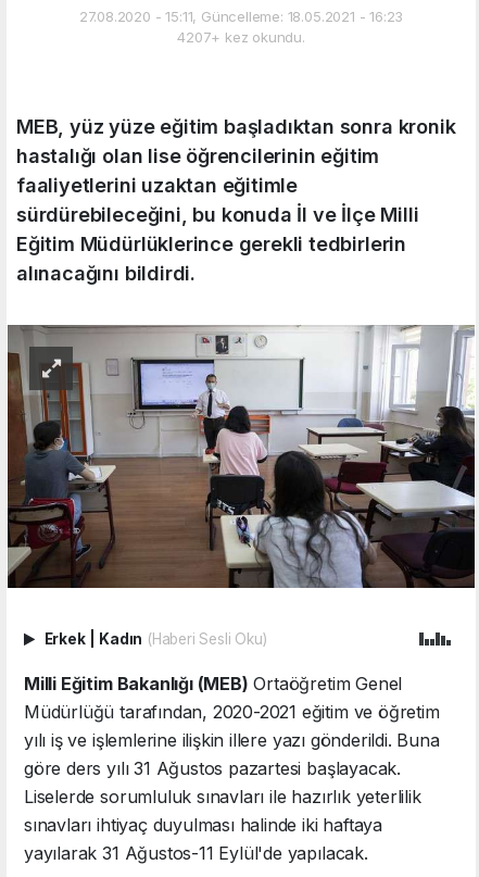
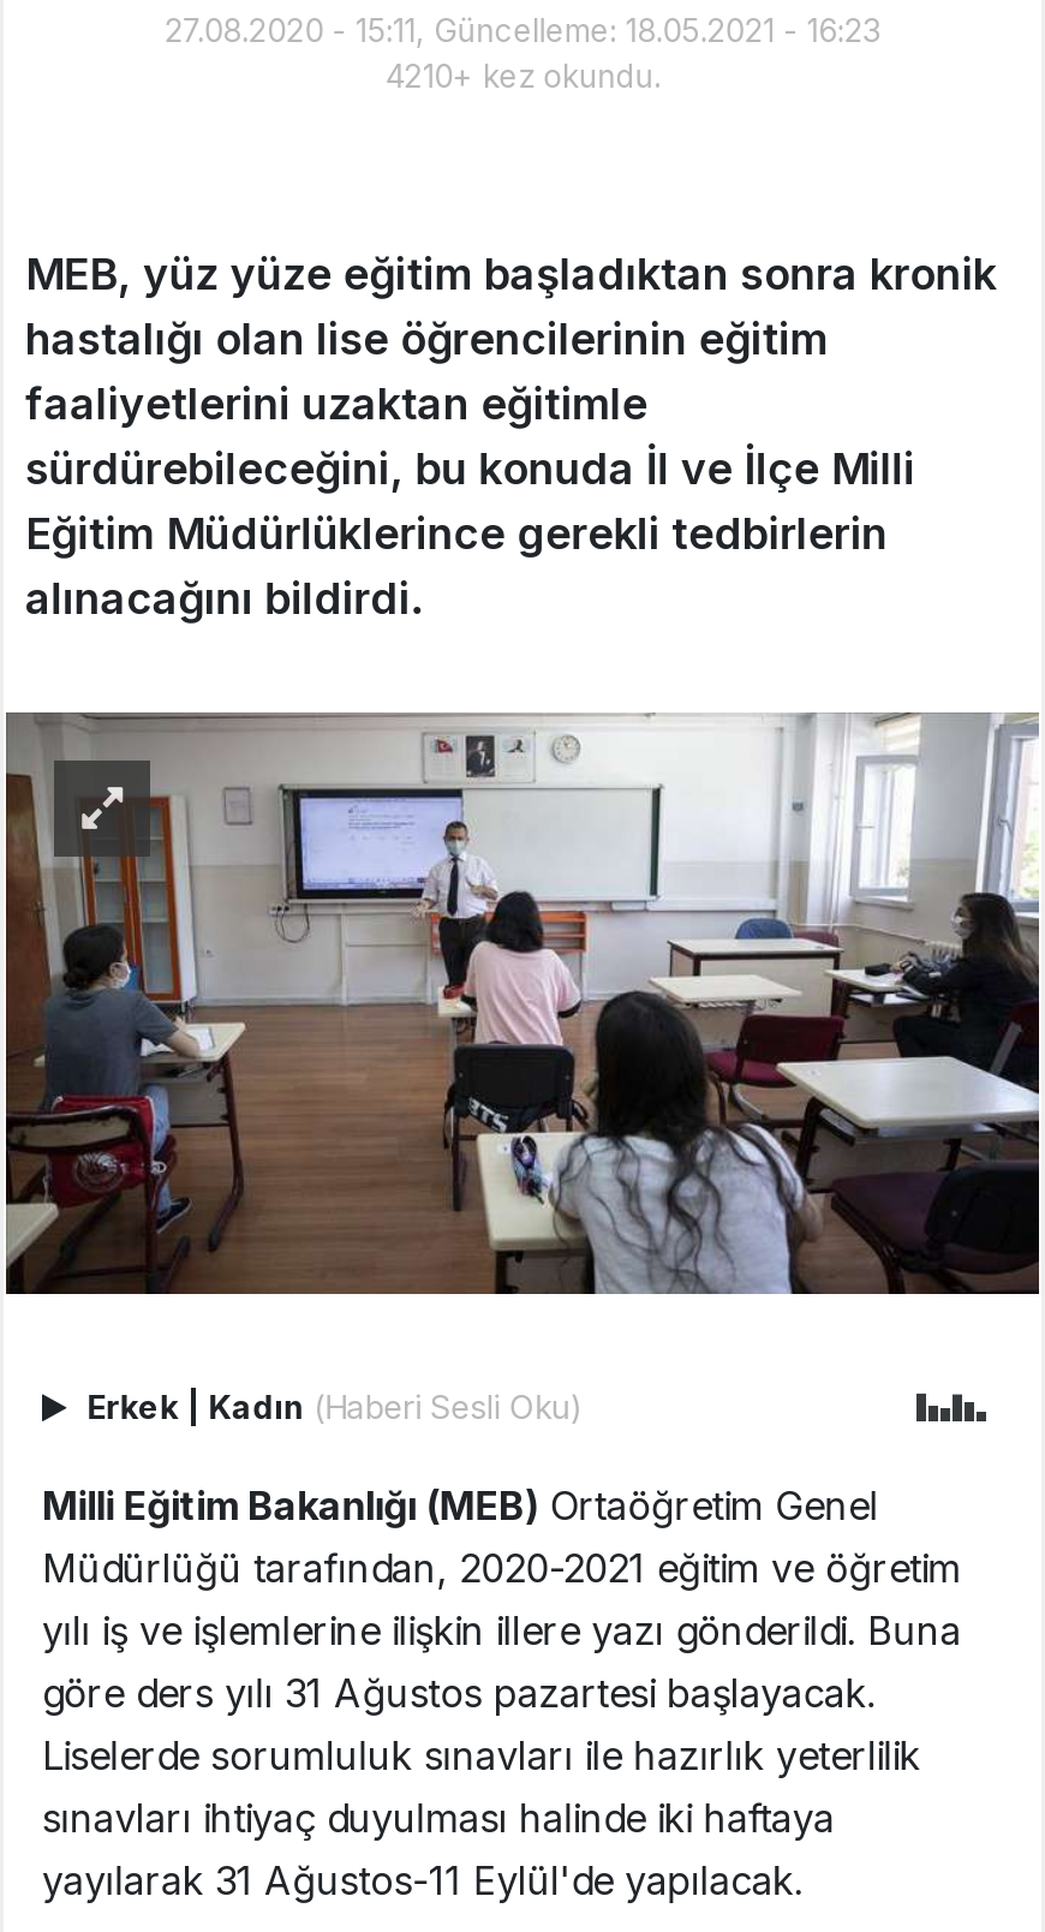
- 4207+ kez okundu.
+ 4210+ kez okundu.
